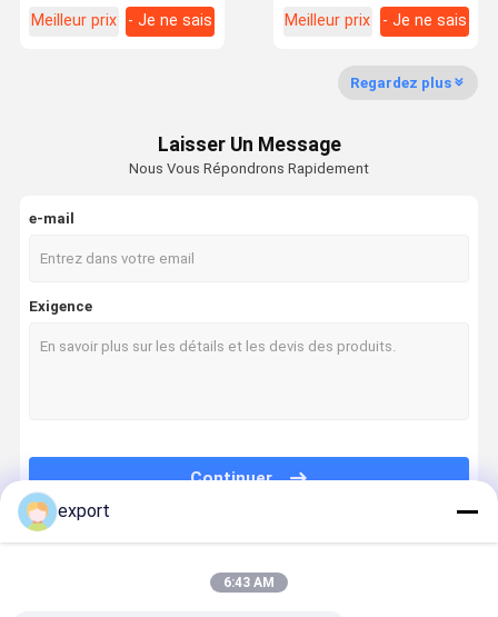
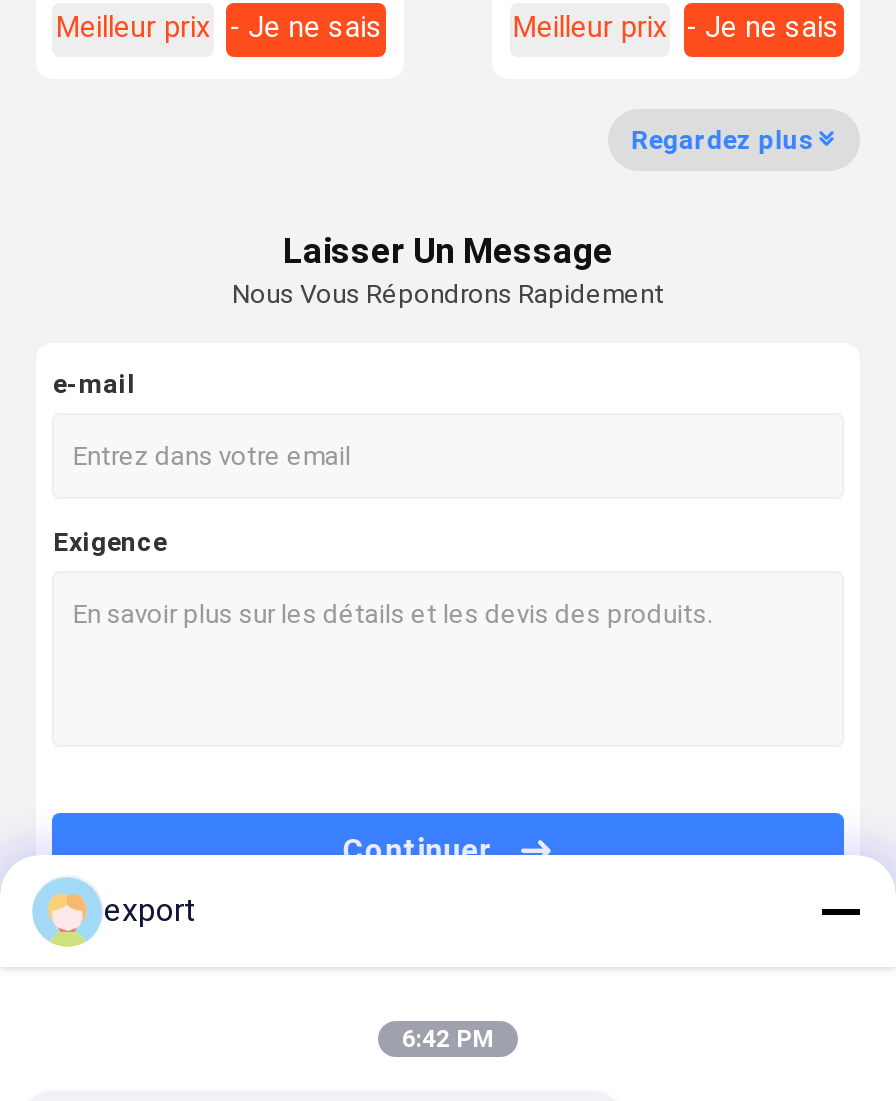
- 6:43 AM
+ 6:42 PM
